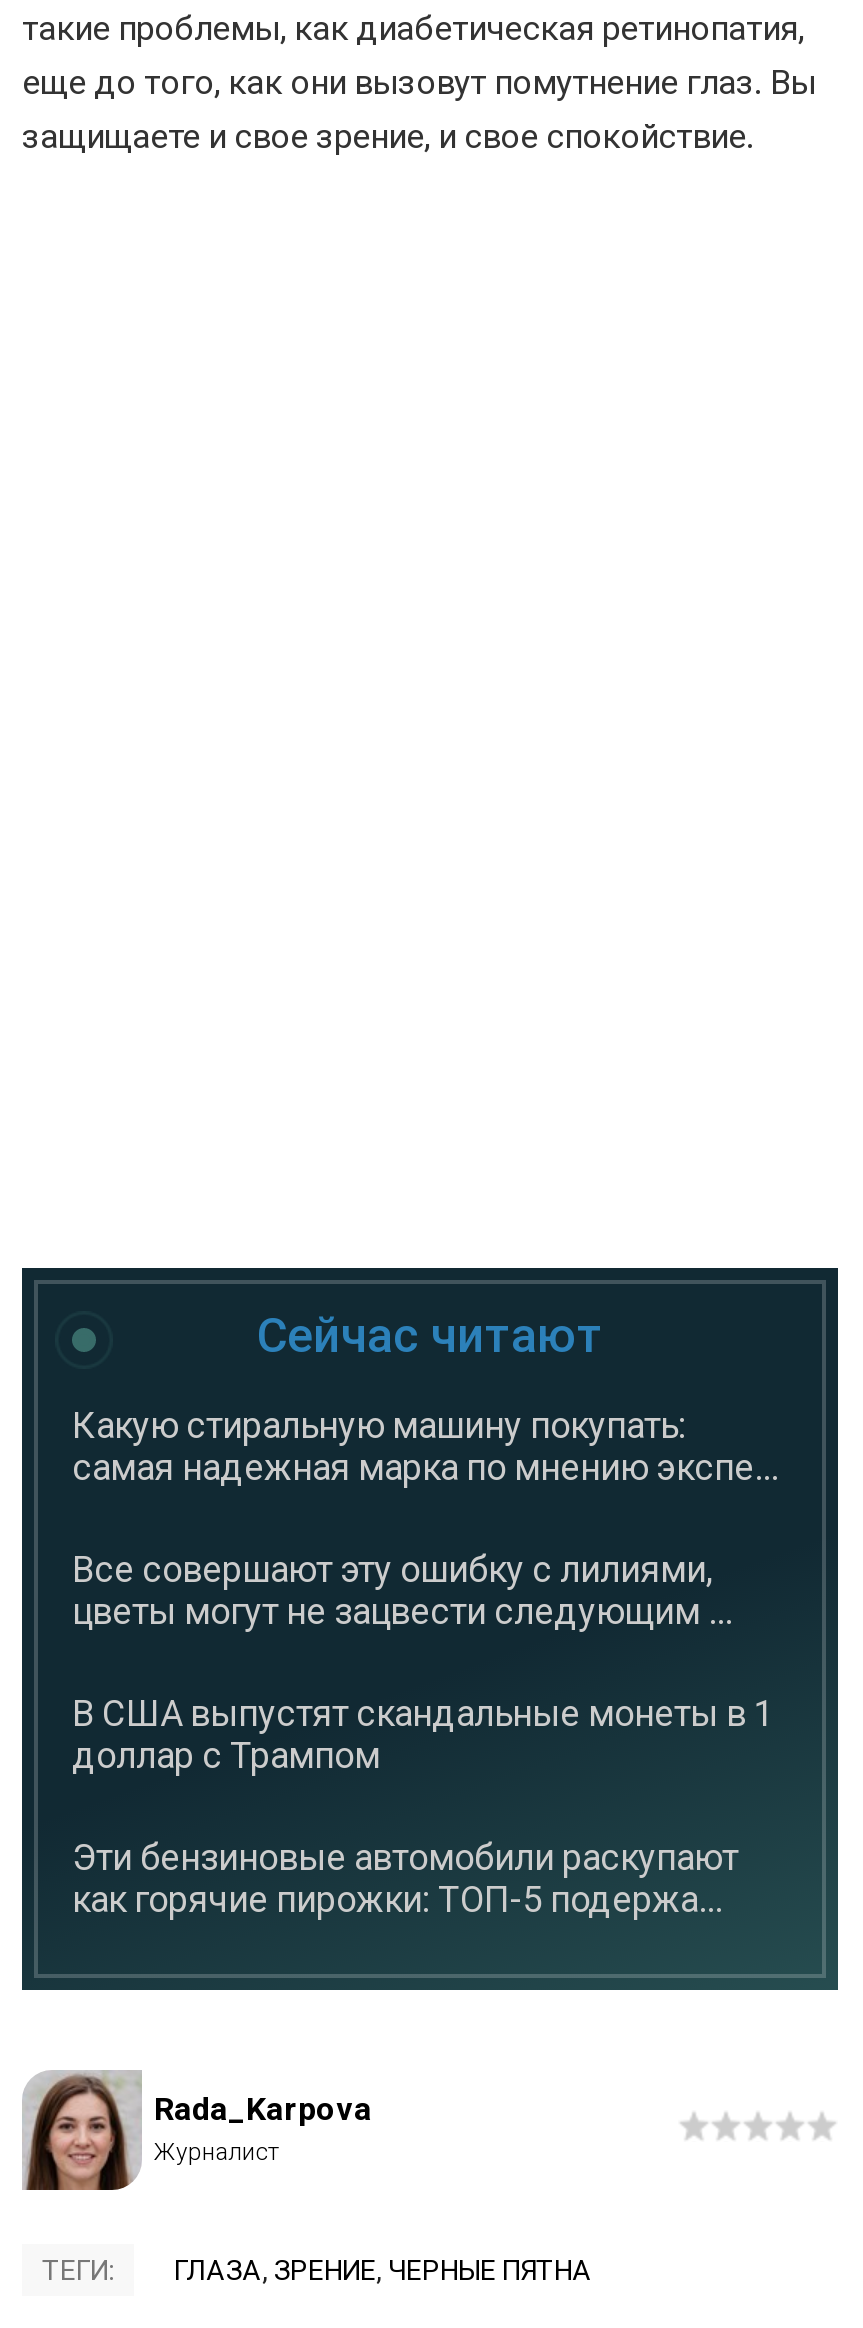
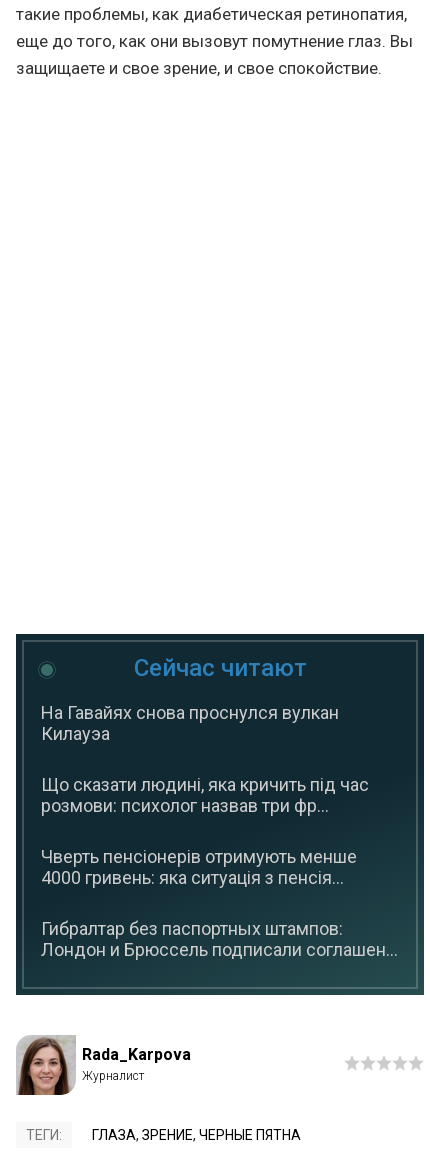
- Какую стиральную машину покупать:
- самая надежная марка по мнению экспе...
+ На Гавайях снова проснулся вулкан
+ Килауэа

- Все совершают эту ошибку с лилиями,
- цветы могут не зацвести следующим ...
+ Що сказати людині, яка кричить під час
+ розмови: психолог назвав три фр...

- В США выпустят скандальные монеты в 1
- доллар с Трампом
+ Чверть пенсіонерів отримують менше
+ 4000 гривень: яка ситуація з пенсія...

- Эти бензиновые автомобили раскупают
- как горячие пирожки: ТОП-5 подержа...
+ Гибралтар без паспортных штампов:
+ Лондон и Брюссель подписали соглашен...
